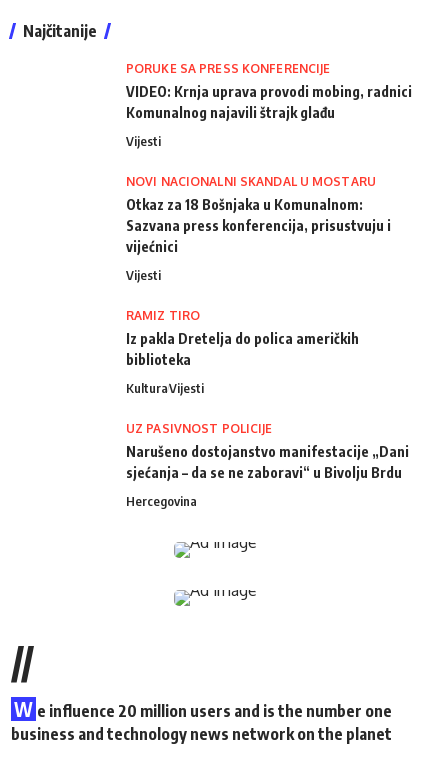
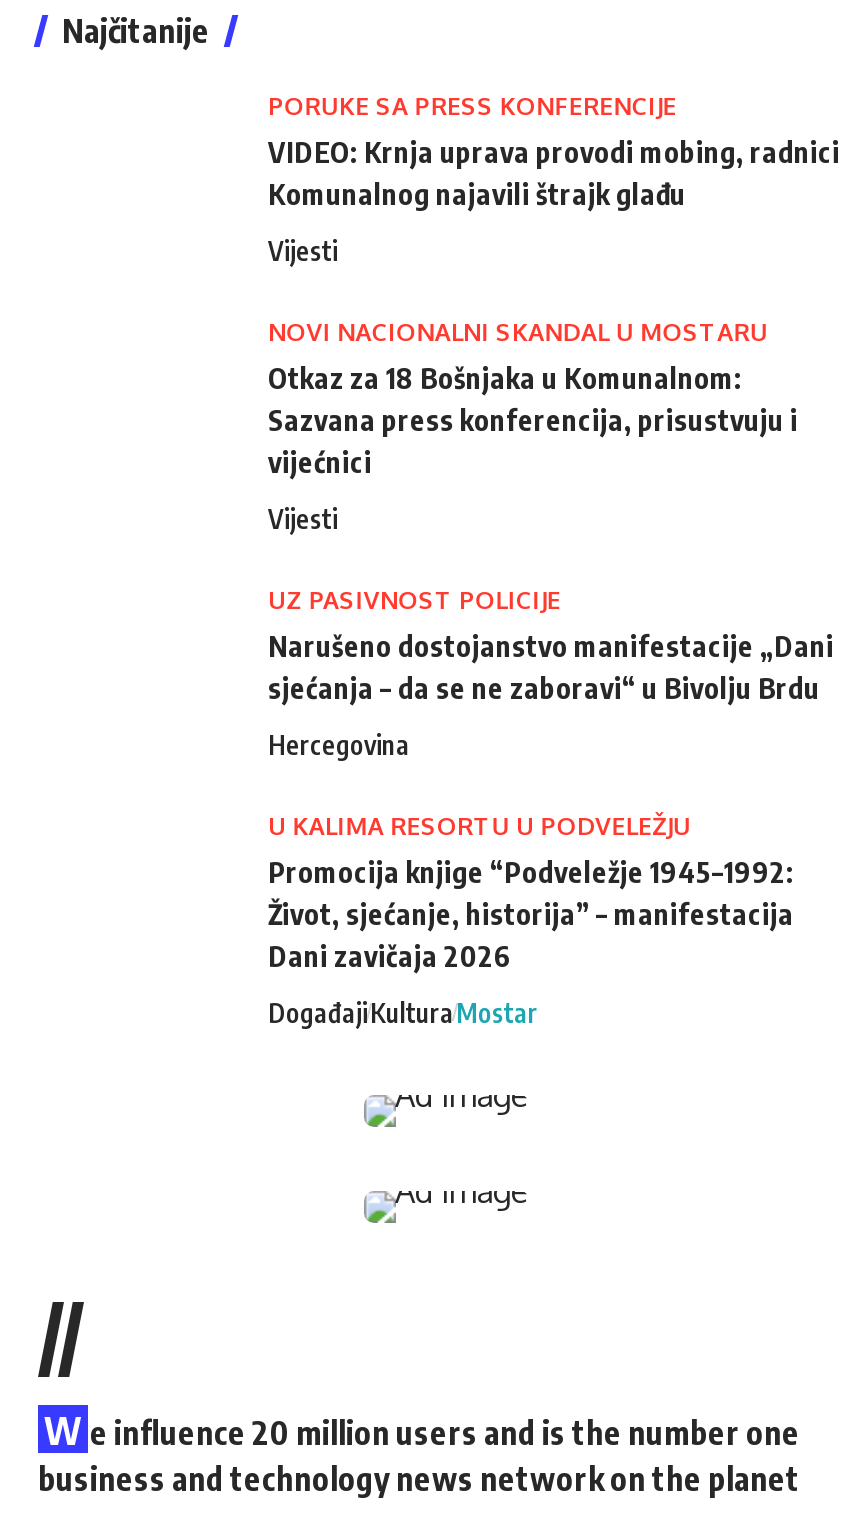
- RAMIZ TIRO
- Iz pakla Dretelja do polica američkih
- biblioteka
- KulturaVijesti

moved up: UZ PASIVNOST POLICIJE | Narušeno dostojanstvo manifestacije „Dani | sjećanja – da se ne zaboravi“ u Bivolju Brdu | Hercegovina

+ U KALIMA RESORTU U PODVELEŽJU
+ Promocija knjige “Podveležje 1945–1992:
+ Život, sjećanje, historija” – manifestacija
+ Dani zavičaja 2026
+ DogađajiKultura Mostar
